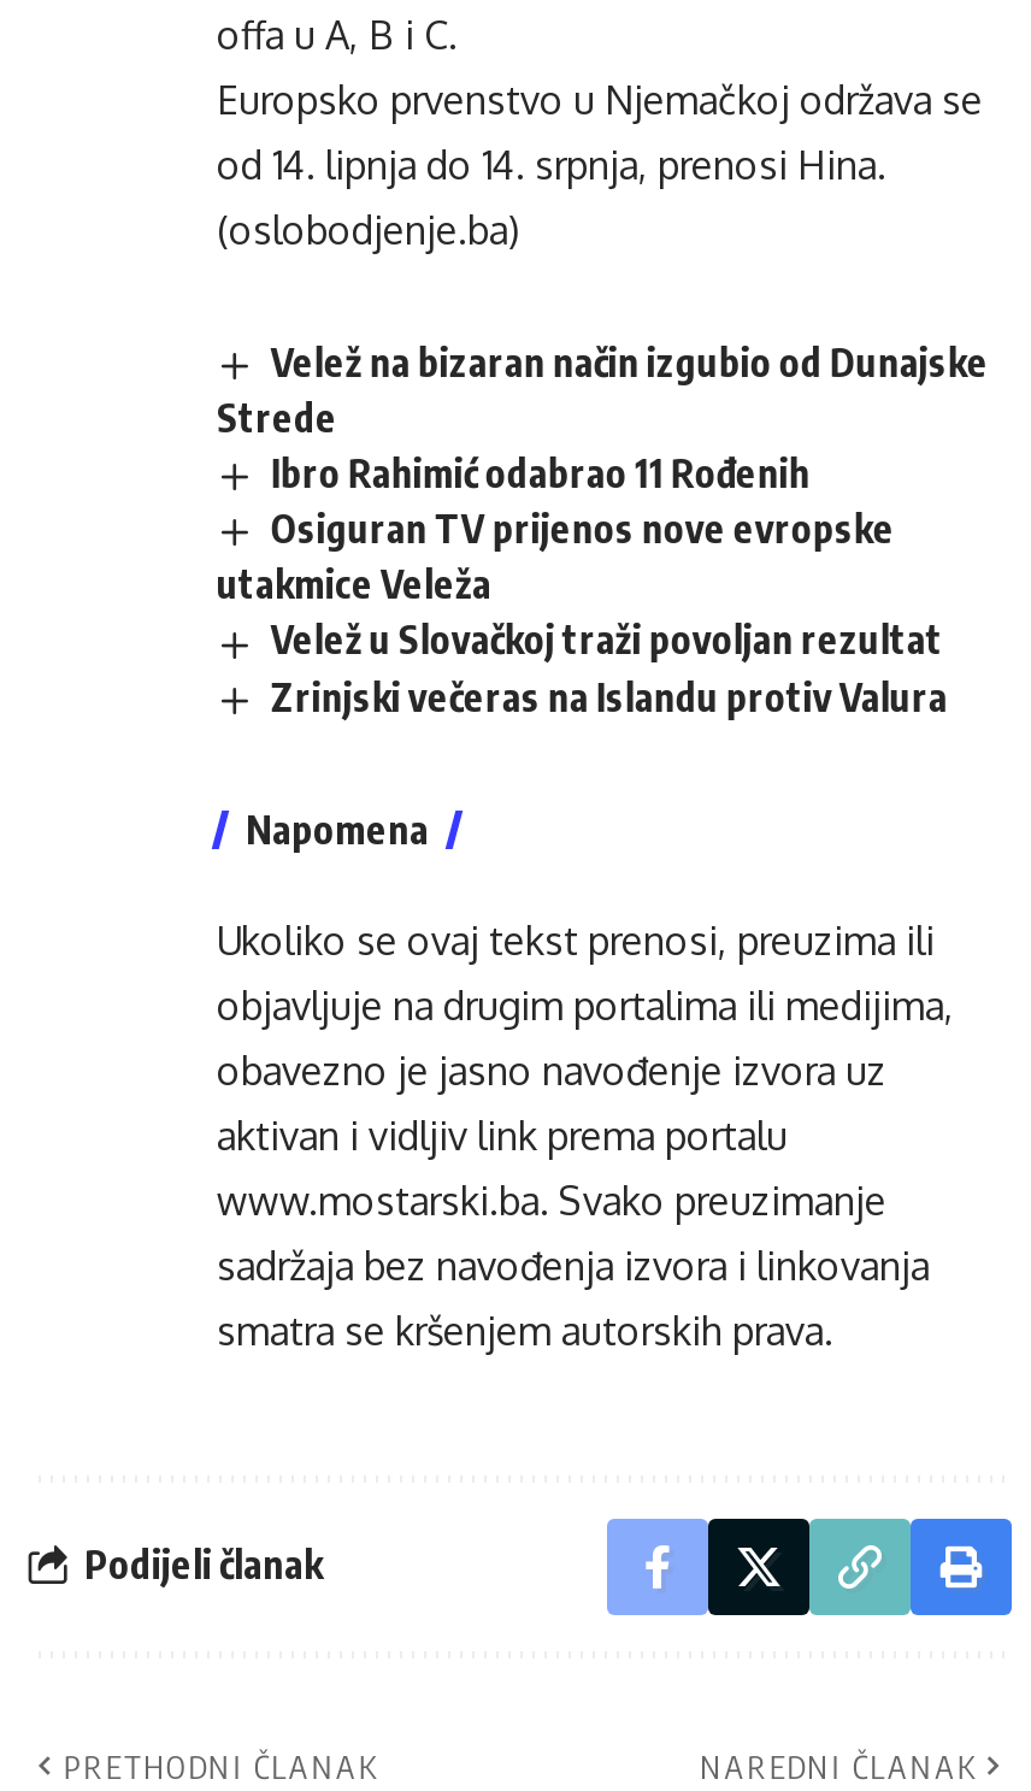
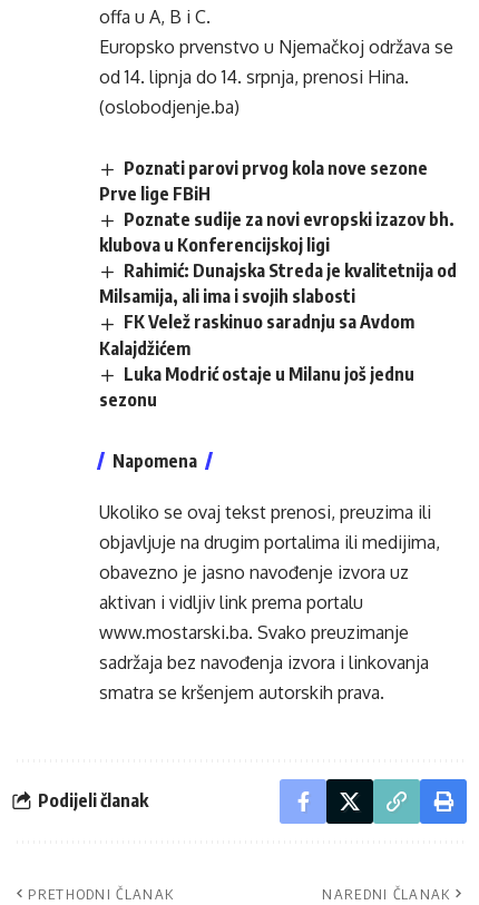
- Velež na bizaran način izgubio od Dunajske
- Strede
- Ibro Rahimić odabrao 11 Rođenih
- Osiguran TV prijenos nove evropske
- utakmice Veleža
- Velež u Slovačkoj traži povoljan rezultat
- Zrinjski večeras na Islandu protiv Valura
+ Poznati parovi prvog kola nove sezone
+ Prve lige FBiH
+ Poznate sudije za novi evropski izazov bh.
+ klubova u Konferencijskoj ligi
+ Rahimić: Dunajska Streda je kvalitetnija od
+ Milsamija, ali ima i svojih slabosti
+ FK Velež raskinuo saradnju sa Avdom
+ Kalajdžićem
+ Luka Modrić ostaje u Milanu još jednu
+ sezonu
